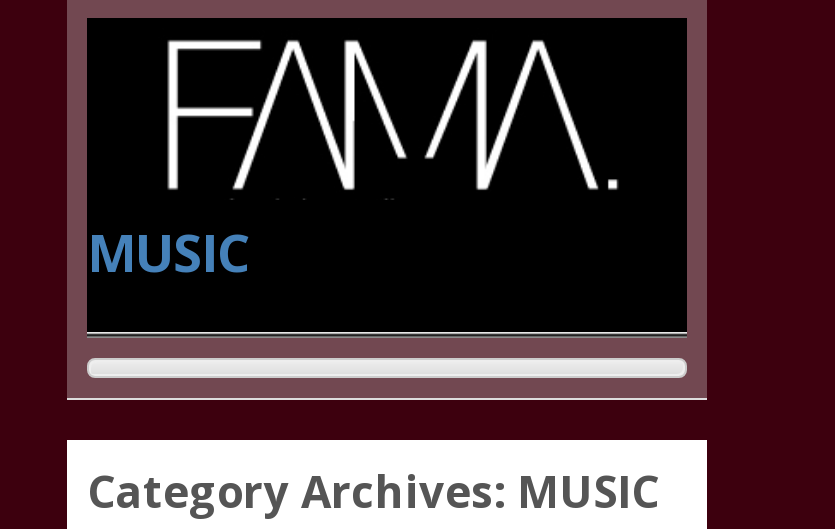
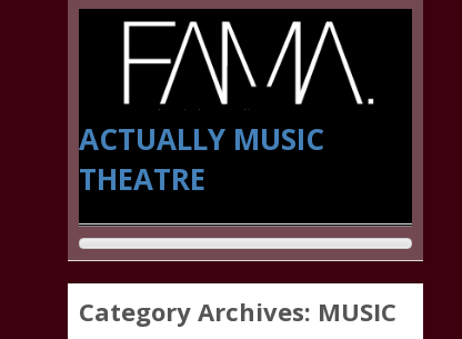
- MUSIC
+ ACTUALLY MUSIC
+ THEATRE
